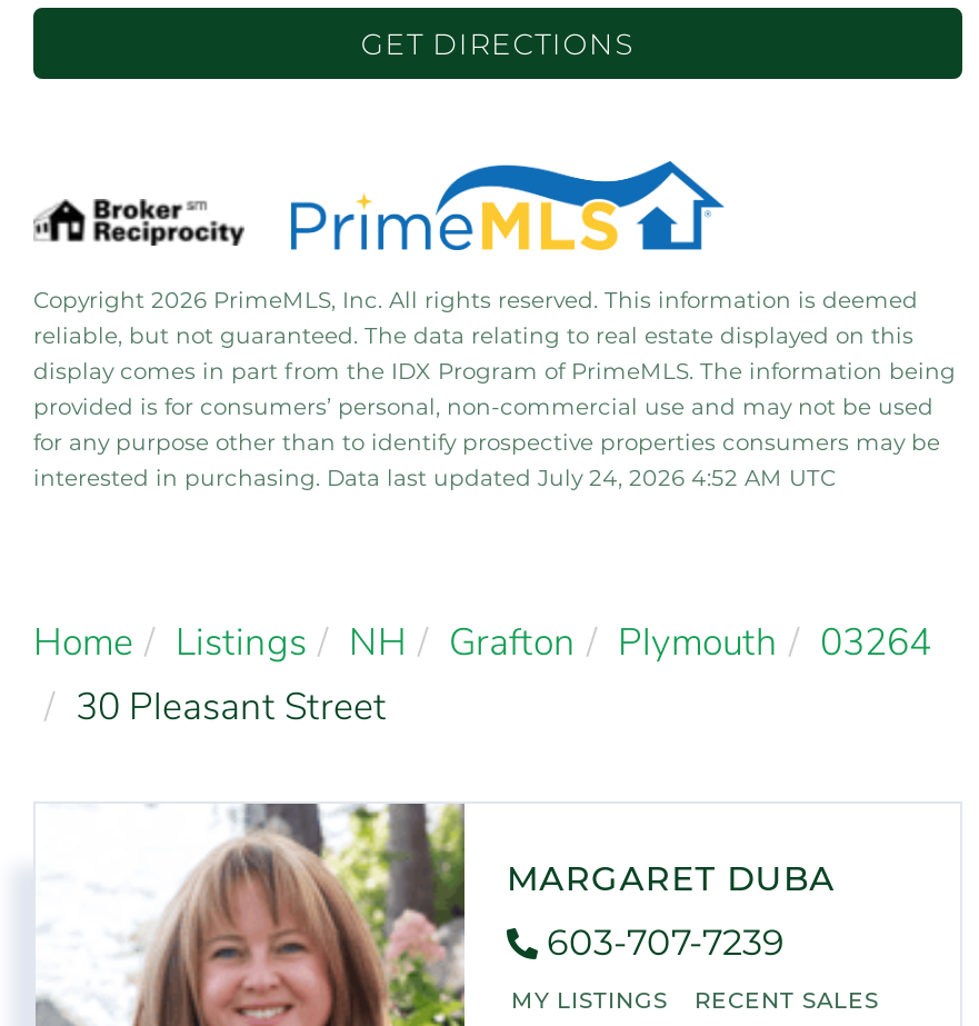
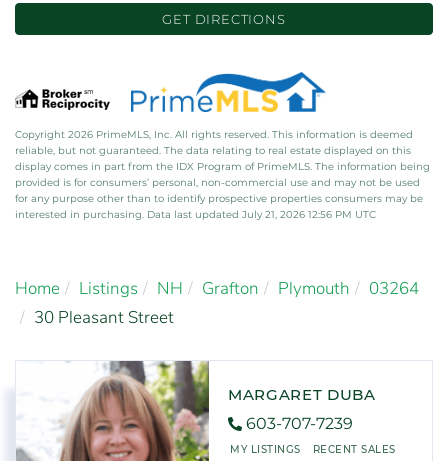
- interested in purchasing. Data last updated July 24, 2026 4:52 AM UTC
+ interested in purchasing. Data last updated July 21, 2026 12:56 PM UTC
